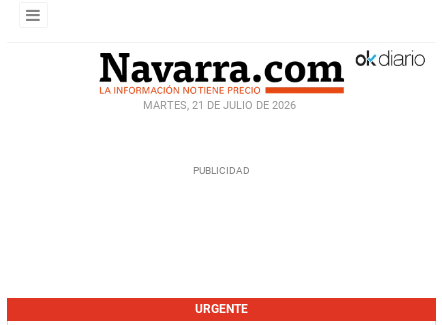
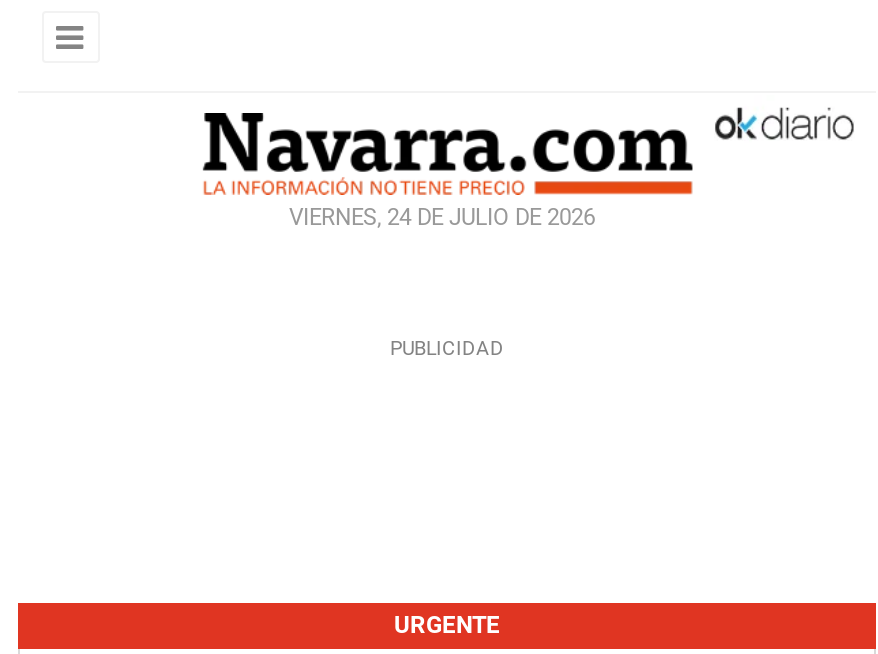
- MARTES, 21 DE JULIO DE 2026
+ VIERNES, 24 DE JULIO DE 2026
